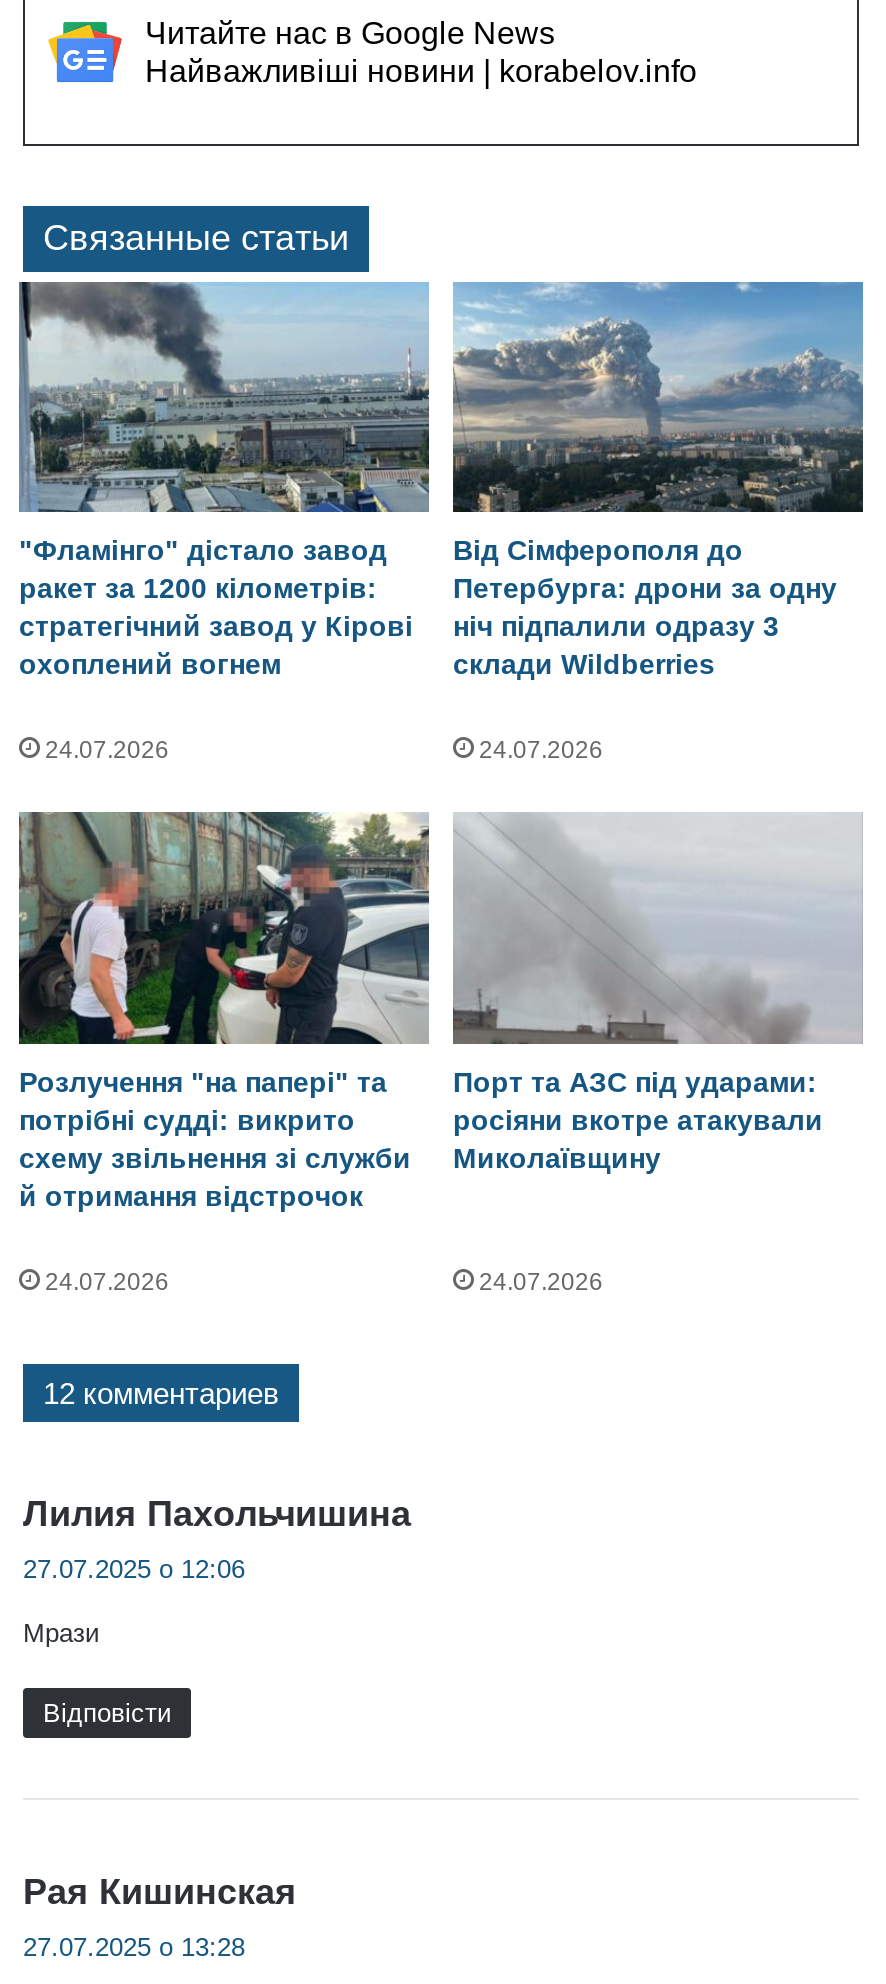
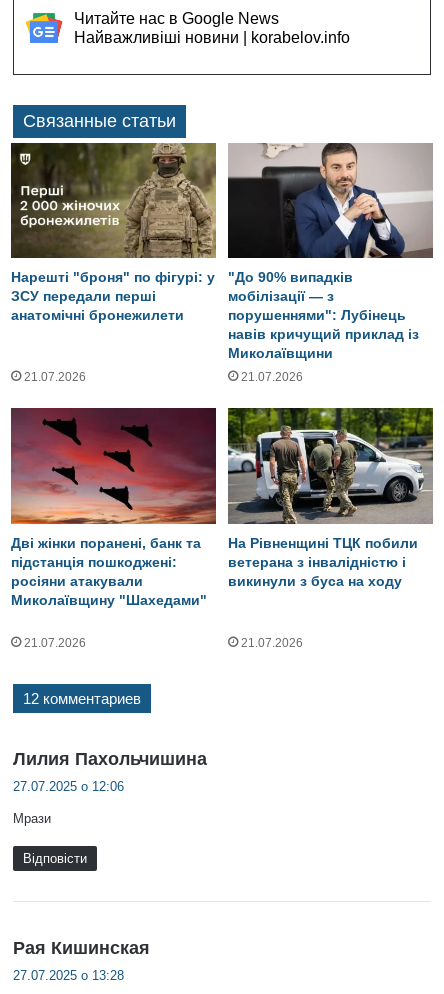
- [image]
- "Фламінго" дістало завод
- ракет за 1200 кілометрів:
- стратегічний завод у Кірові
- охоплений вогнем
+ [image]
+ Нарешті "броня" по фігурі: у
+ ЗСУ передали перші
+ анатомічні бронежилети

- [image]
- Від Сімферополя до
- Петербурга: дрони за одну
- ніч підпалили одразу 3
- склади Wildberries
+ [image]
+ "До 90% випадків
+ мобілізації — з
+ порушеннями": Лубінець
+ навів кричущий приклад із
+ Миколаївщини

- 24.07.2026
+ 21.07.2026

- 24.07.2026
+ 21.07.2026

- [image]
- Розлучення "на папері" та
- потрібні судді: викрито
- схему звільнення зі служби
- й отримання відстрочок
+ [image]
+ Дві жінки поранені, банк та
+ підстанція пошкоджені:
+ росіяни атакували
+ Миколаївщину "Шахедами"

- [image]
- Порт та АЗС під ударами:
- росіяни вкотре атакували
- Миколаївщину
+ [image]
+ На Рівненщині ТЦК побили
+ ветерана з інвалідністю і
+ викинули з буса на ходу

- 24.07.2026
+ 21.07.2026

- 24.07.2026
+ 21.07.2026
